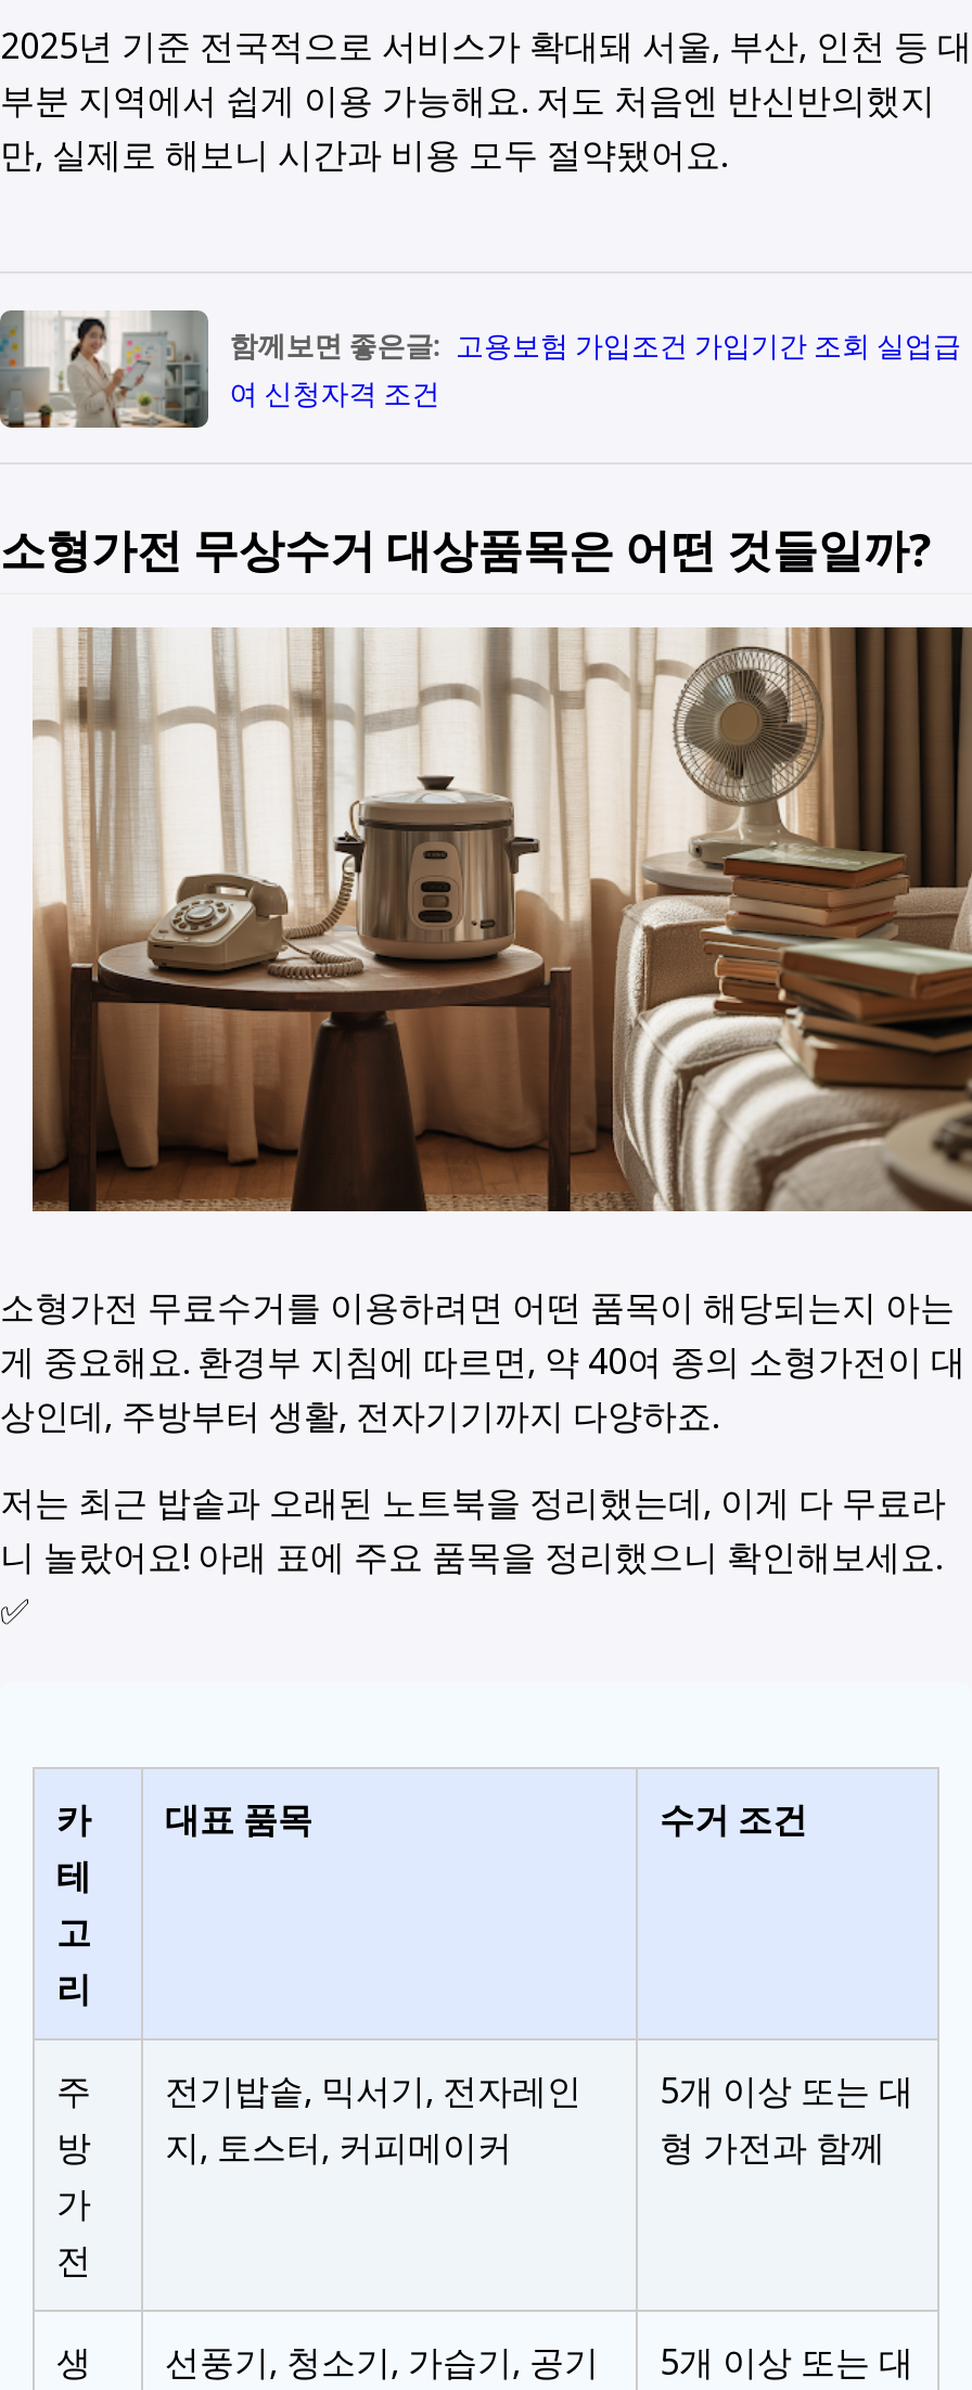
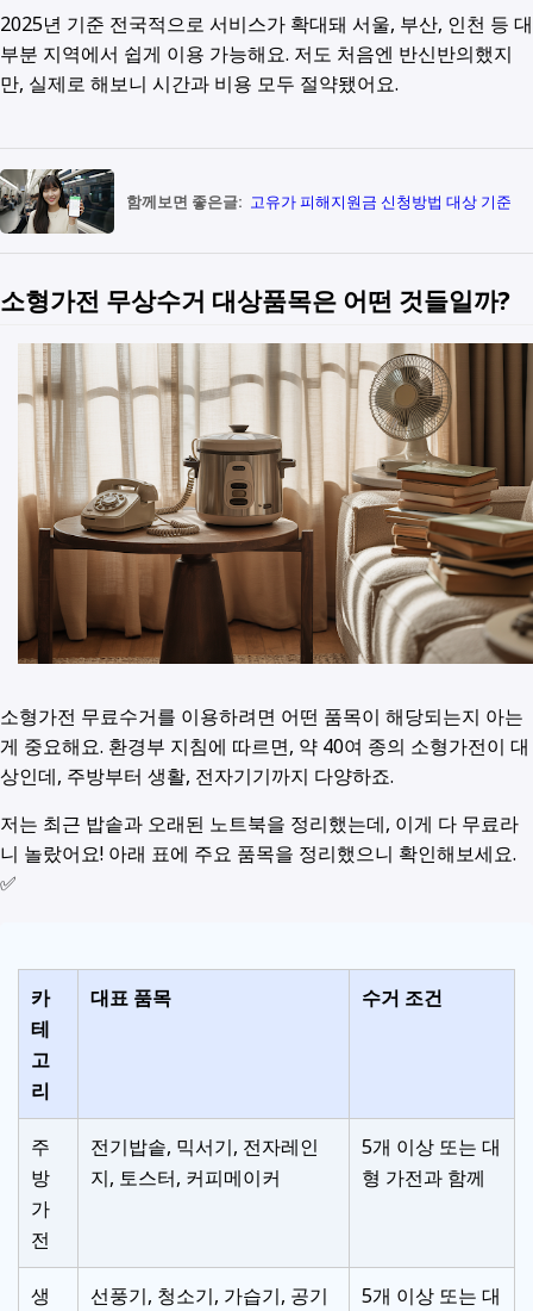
- [image]
- 함께보면 좋은글: 고용보험 가입조건 가입기간 조회 실업급
- 여 신청자격 조건
+ [image]
+ 함께보면 좋은글: 고유가 피해지원금 신청방법 대상 기준
